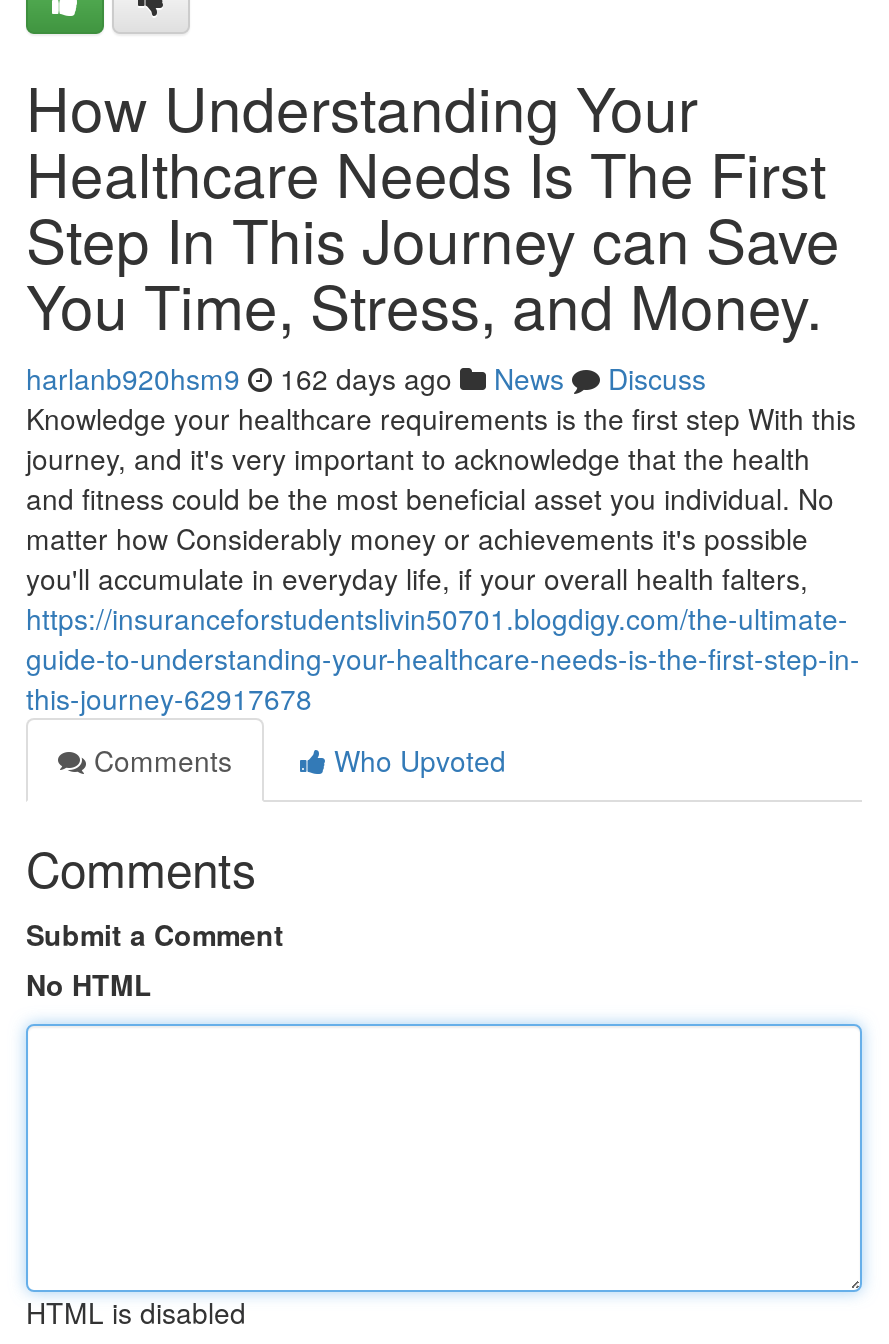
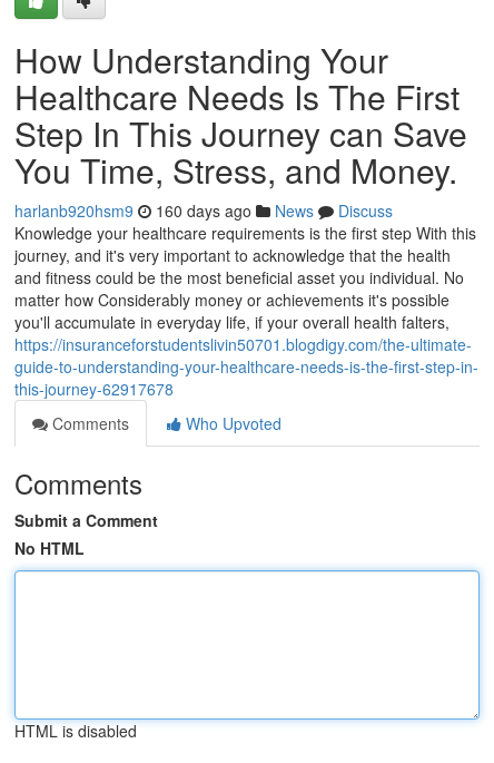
- harlanb920hsm9 162 days ago News Discuss
+ harlanb920hsm9 160 days ago News Discuss
